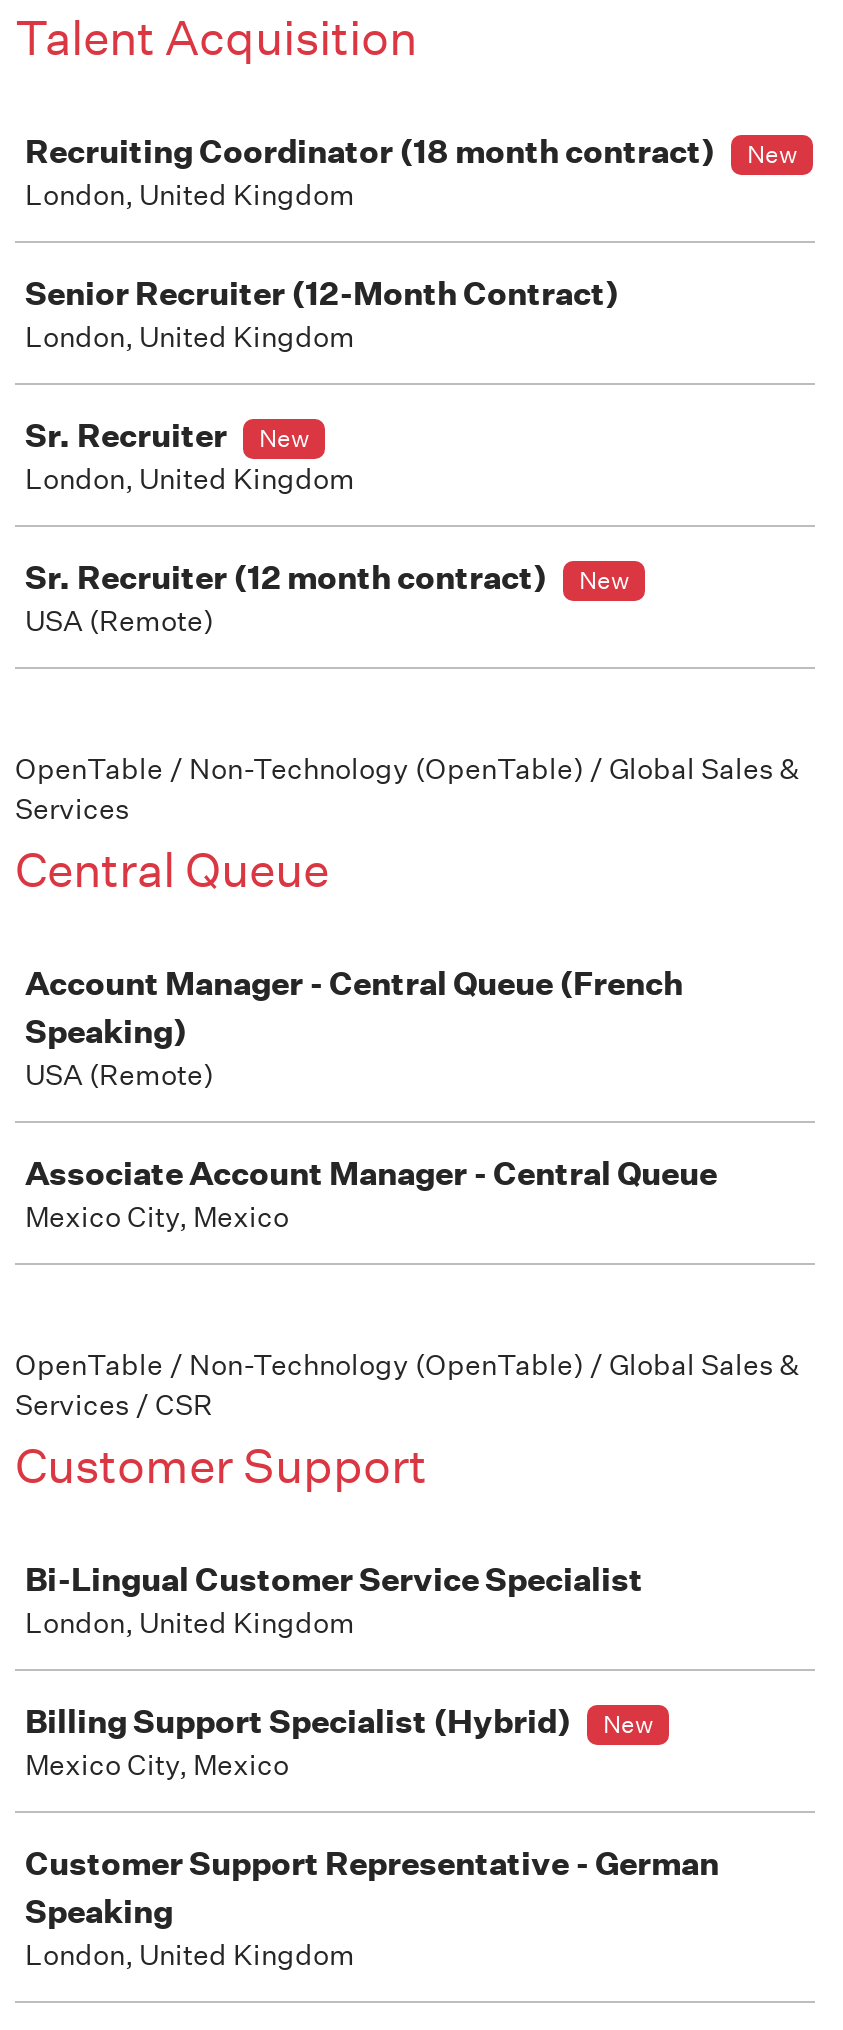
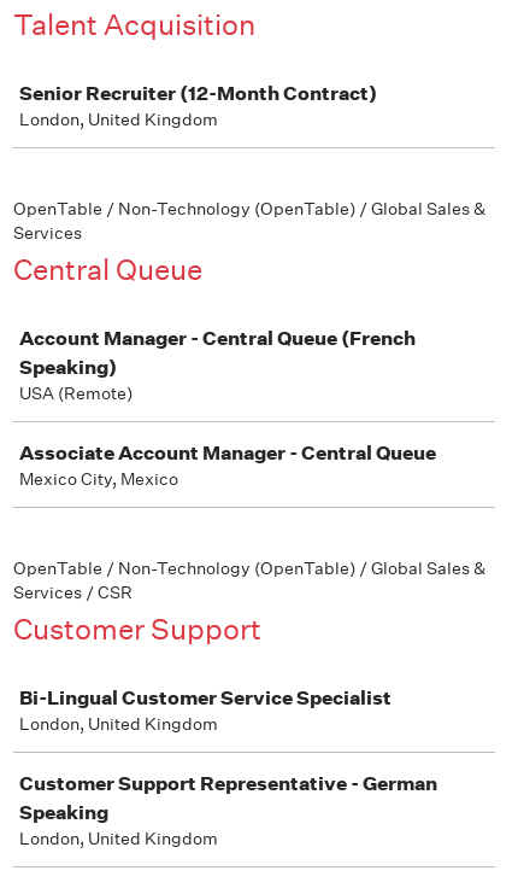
- Recruiting Coordinator (18 month contract)
- New
- London, United Kingdom

- Sr. Recruiter
- New
- London, United Kingdom
- Sr. Recruiter (12 month contract)
- New
- USA (Remote)

- Billing Support Specialist (Hybrid)
- New
- Mexico City, Mexico
